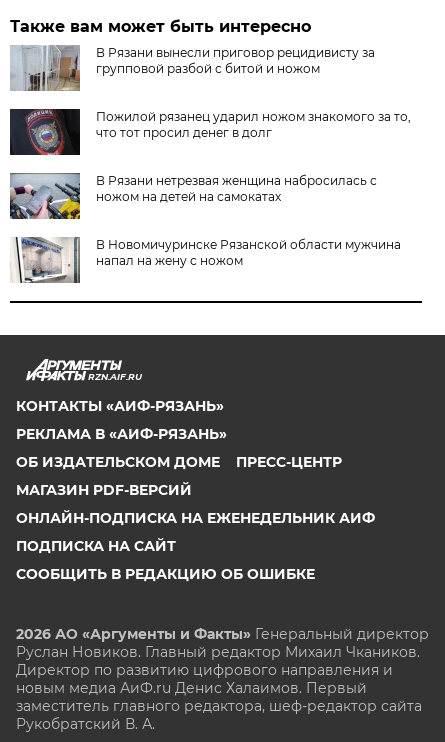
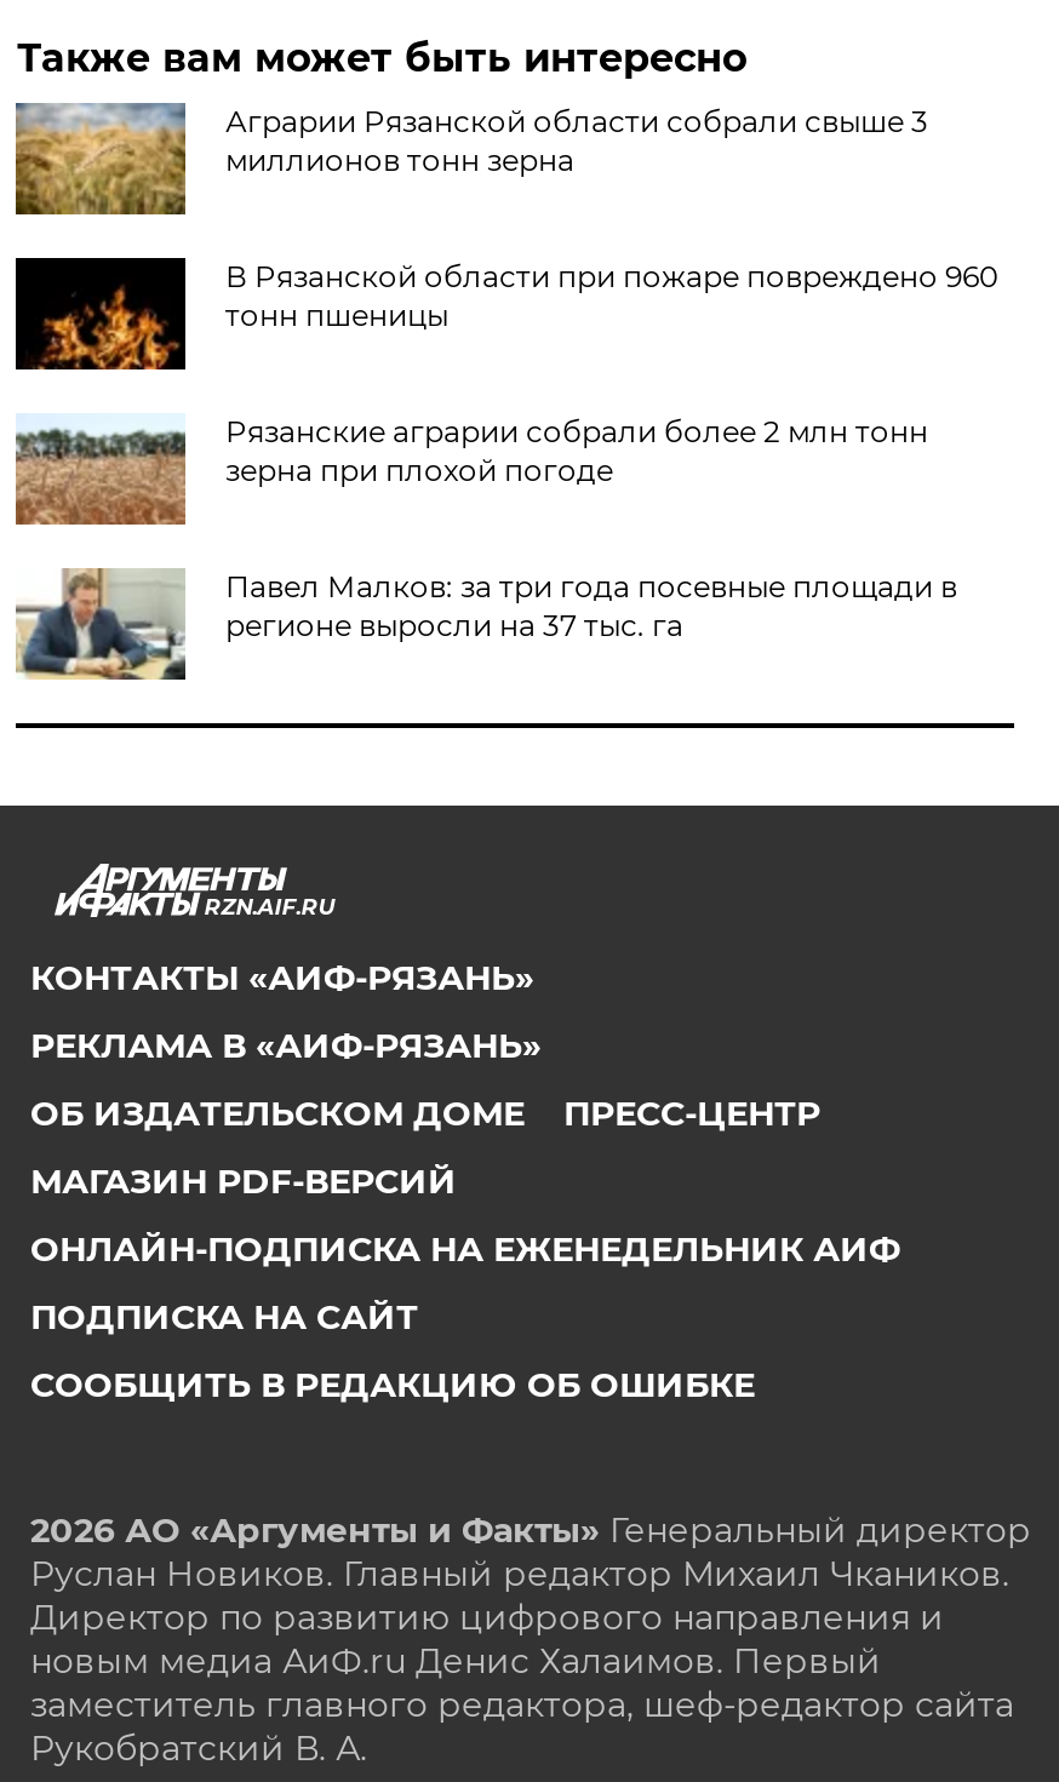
- [image]
- В Рязани вынесли приговор рецидивисту за
- групповой разбой с битой и ножом
+ [image]
+ Аграрии Рязанской области собрали свыше 3
+ миллионов тонн зерна

- [image]
- Пожилой рязанец ударил ножом знакомого за то,
- что тот просил денег в долг
+ [image]
+ В Рязанской области при пожаре повреждено 960
+ тонн пшеницы

- [image]
- В Рязани нетрезвая женщина набросилась с
- ножом на детей на самокатах
+ [image]
+ Рязанские аграрии собрали более 2 млн тонн
+ зерна при плохой погоде

- [image]
- В Новомичуринске Рязанской области мужчина
- напал на жену с ножом
+ [image]
+ Павел Малков: за три года посевные площади в
+ регионе выросли на 37 тыс. га
